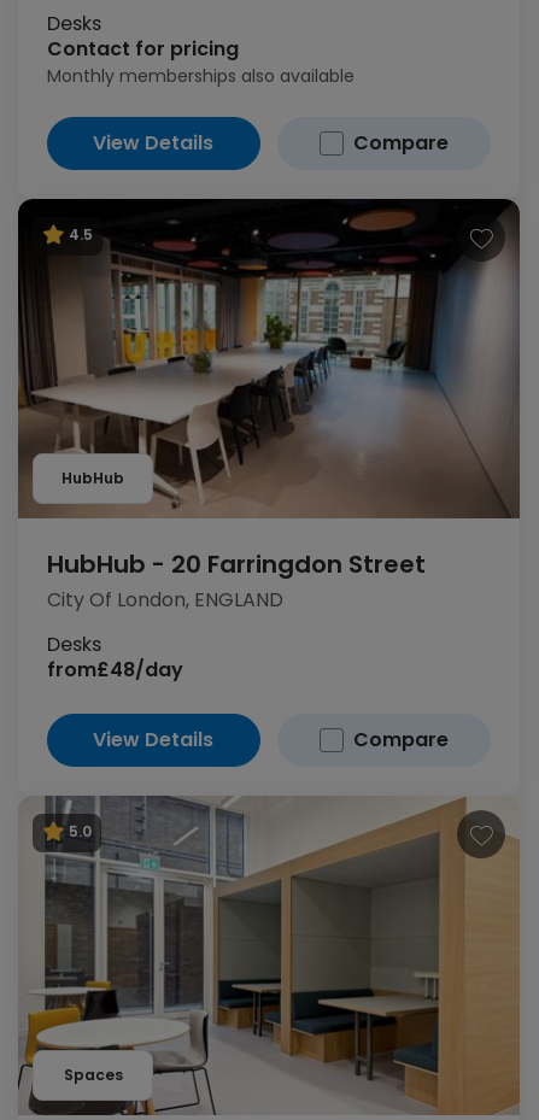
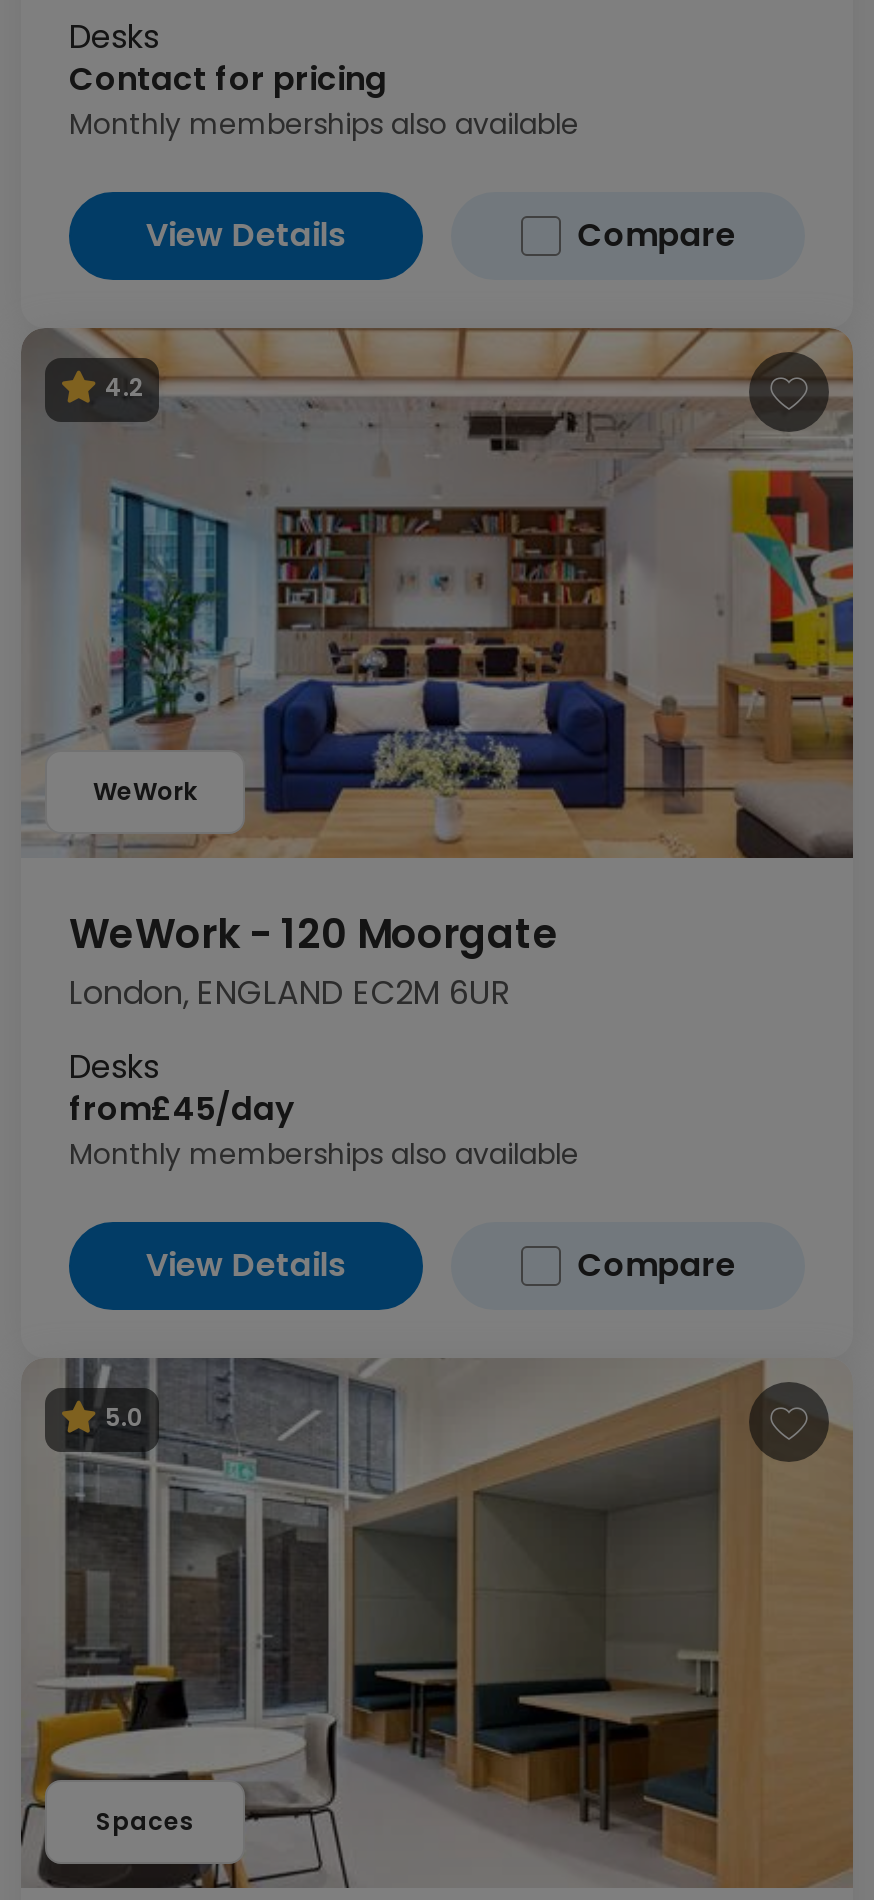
- [image]
- 4.5
+ [image]
+ 4.2

- HubHub
+ WeWork

- HubHub - 20 Farringdon Street
- City Of London, ENGLAND
+ WeWork - 120 Moorgate
+ London, ENGLAND EC2M 6UR

- from£48/day
+ from£45/day
+ Monthly memberships also available
